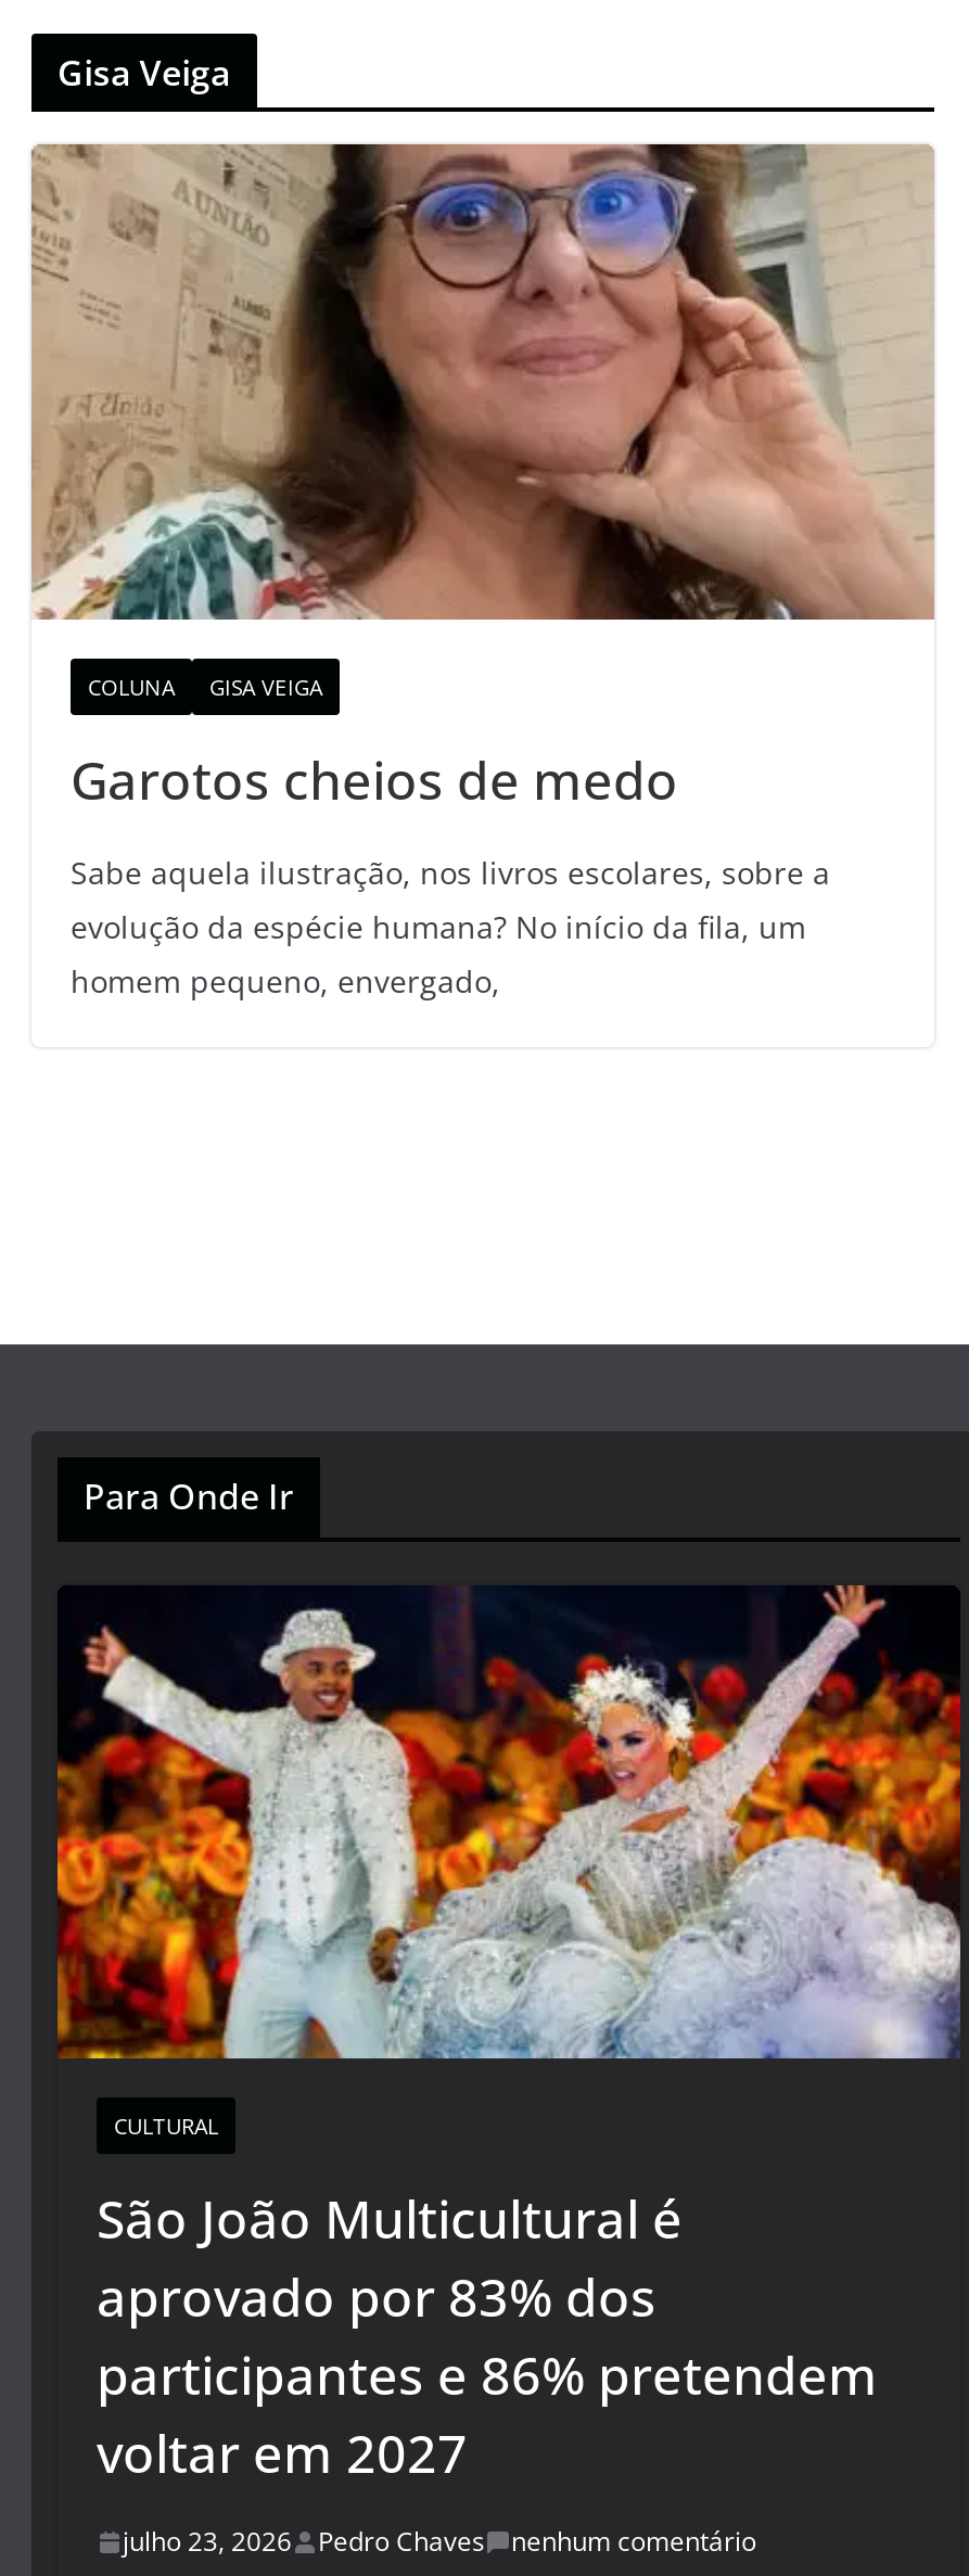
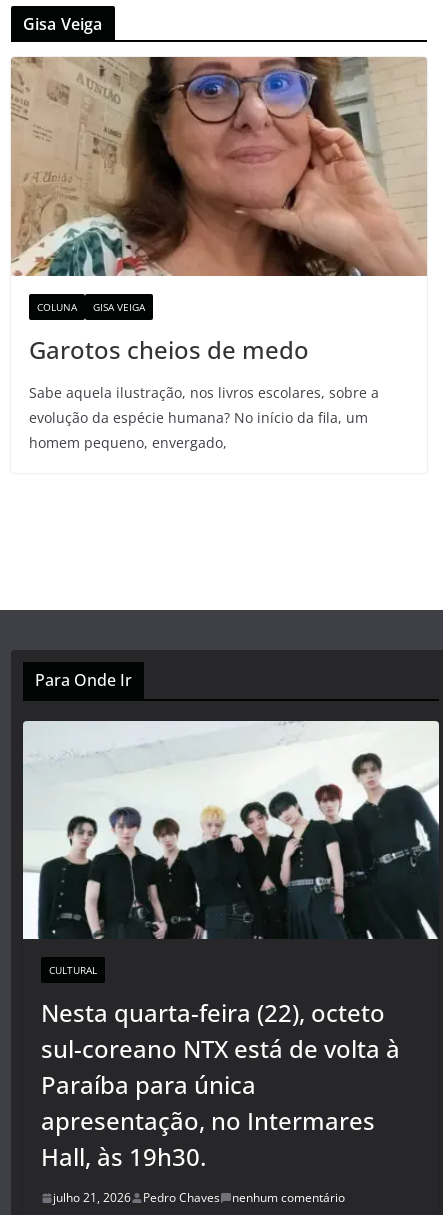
- [image]
+ [image]

- São João Multicultural é
- aprovado por 83% dos
- participantes e 86% pretendem
- voltar em 2027
+ Nesta quarta-feira (22), octeto
+ sul-coreano NTX está de volta à
+ Paraíba para única
+ apresentação, no Intermares
+ Hall, às 19h30.

- julho 23, 2026 Pedro Chaves nenhum comentário
+ julho 21, 2026 Pedro Chaves nenhum comentário
